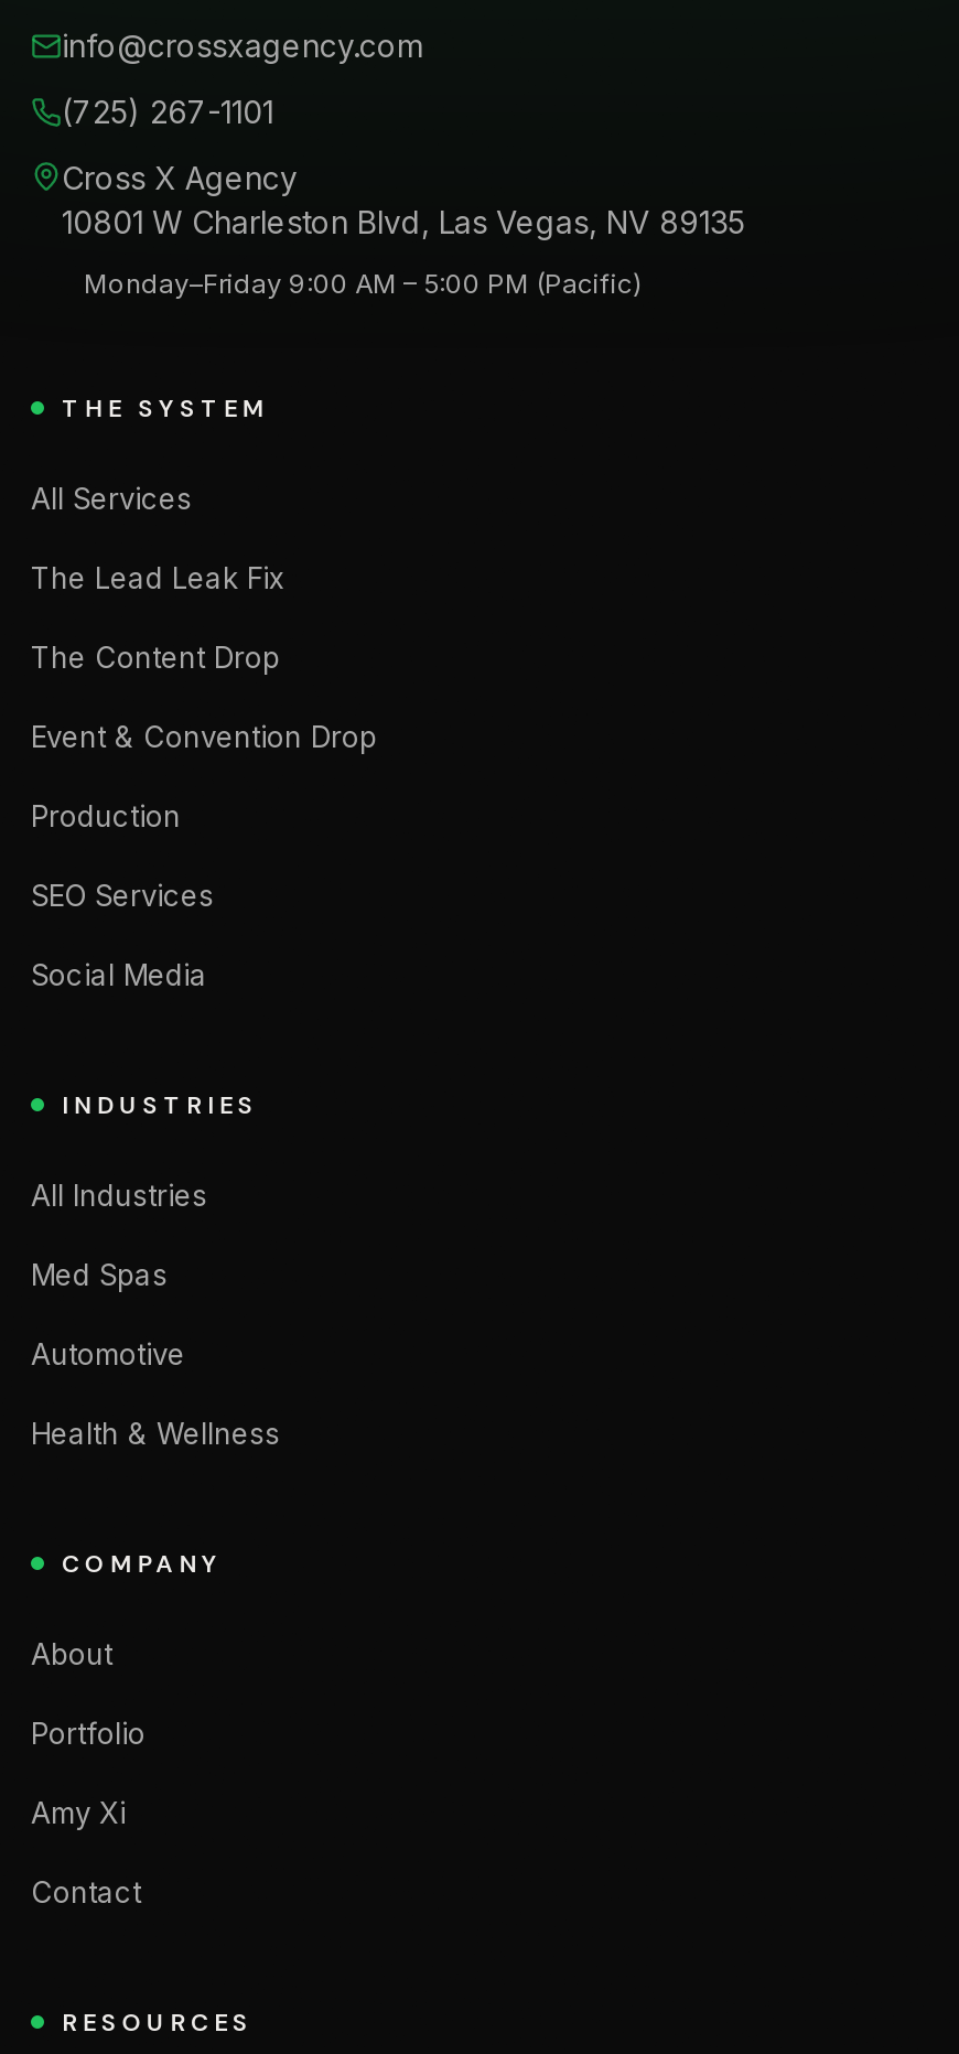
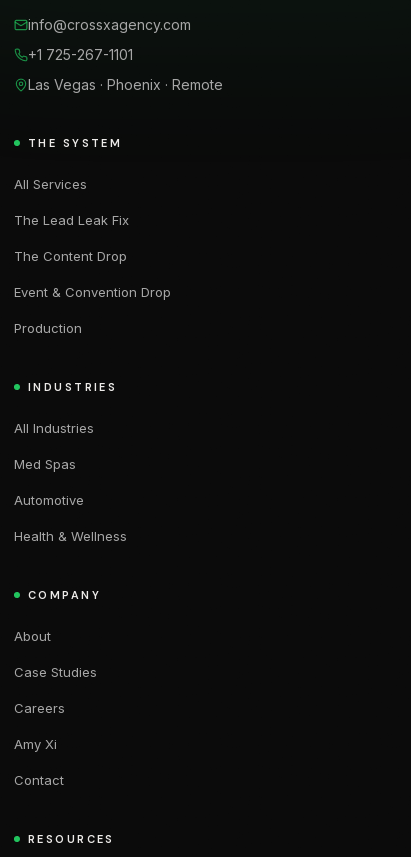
- (725) 267-1101
- Cross X Agency
- 10801 W Charleston Blvd, Las Vegas, NV 89135
- Monday–Friday 9:00 AM – 5:00 PM (Pacific)
+ +1 725-267-1101
+ Las Vegas · Phoenix · Remote

- SEO Services
- Social Media

moved up: INDUSTRIES | All Industries | Med Spas | Automotive | Health & Wellness | COMPANY | About

- Portfolio
+ Case Studies
+ Careers
